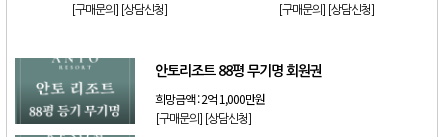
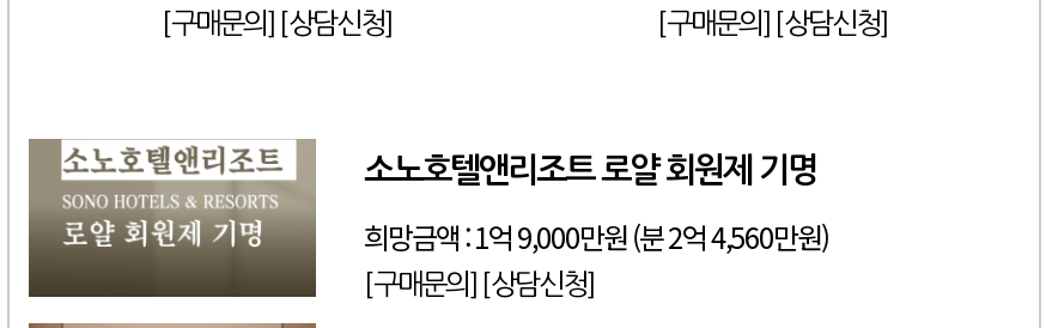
- [image]
- 안토리조트 88평 무기명 회원권
+ [image]
+ 소노호텔앤리조트 로얄 회원제 기명

- 희망금액 : 2억 1,000만원
+ 희망금액 : 1억 9,000만원 (분 2억 4,560만원)
